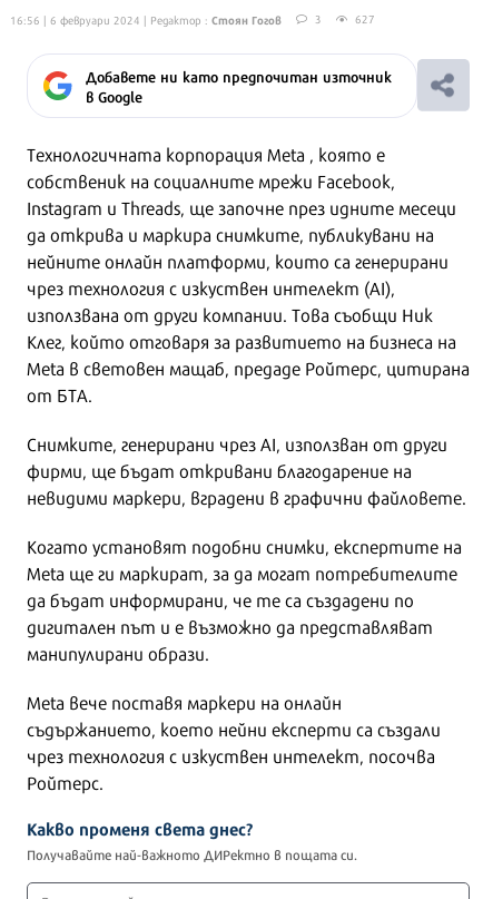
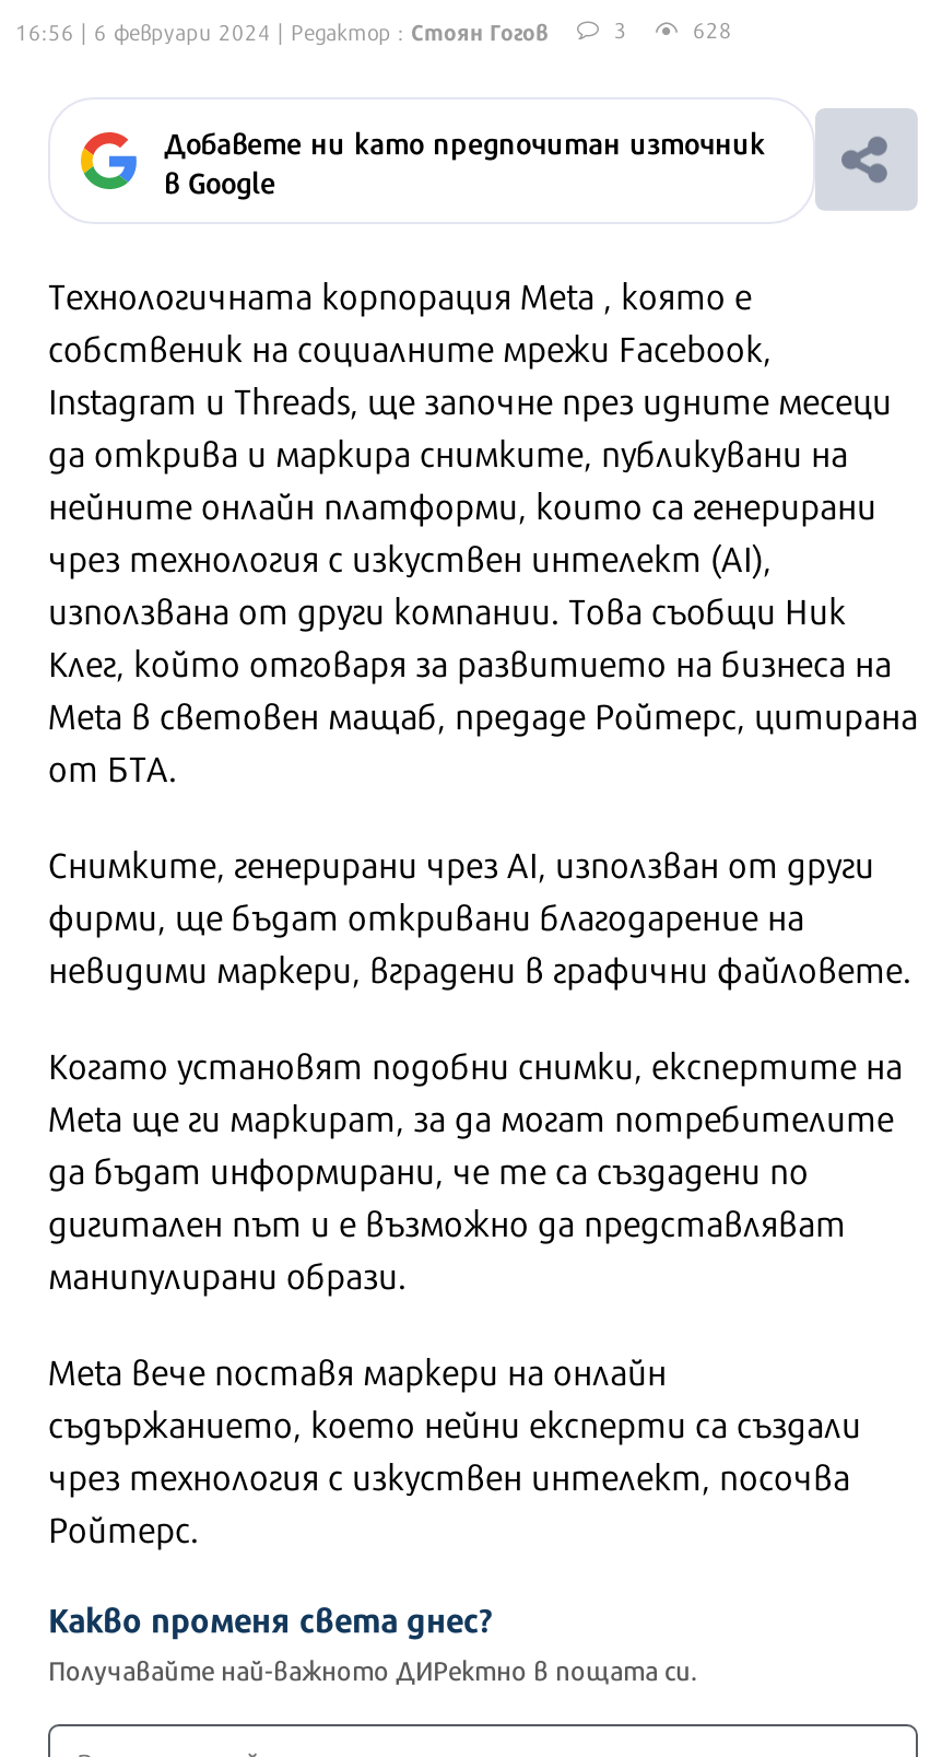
- 627
+ 628
